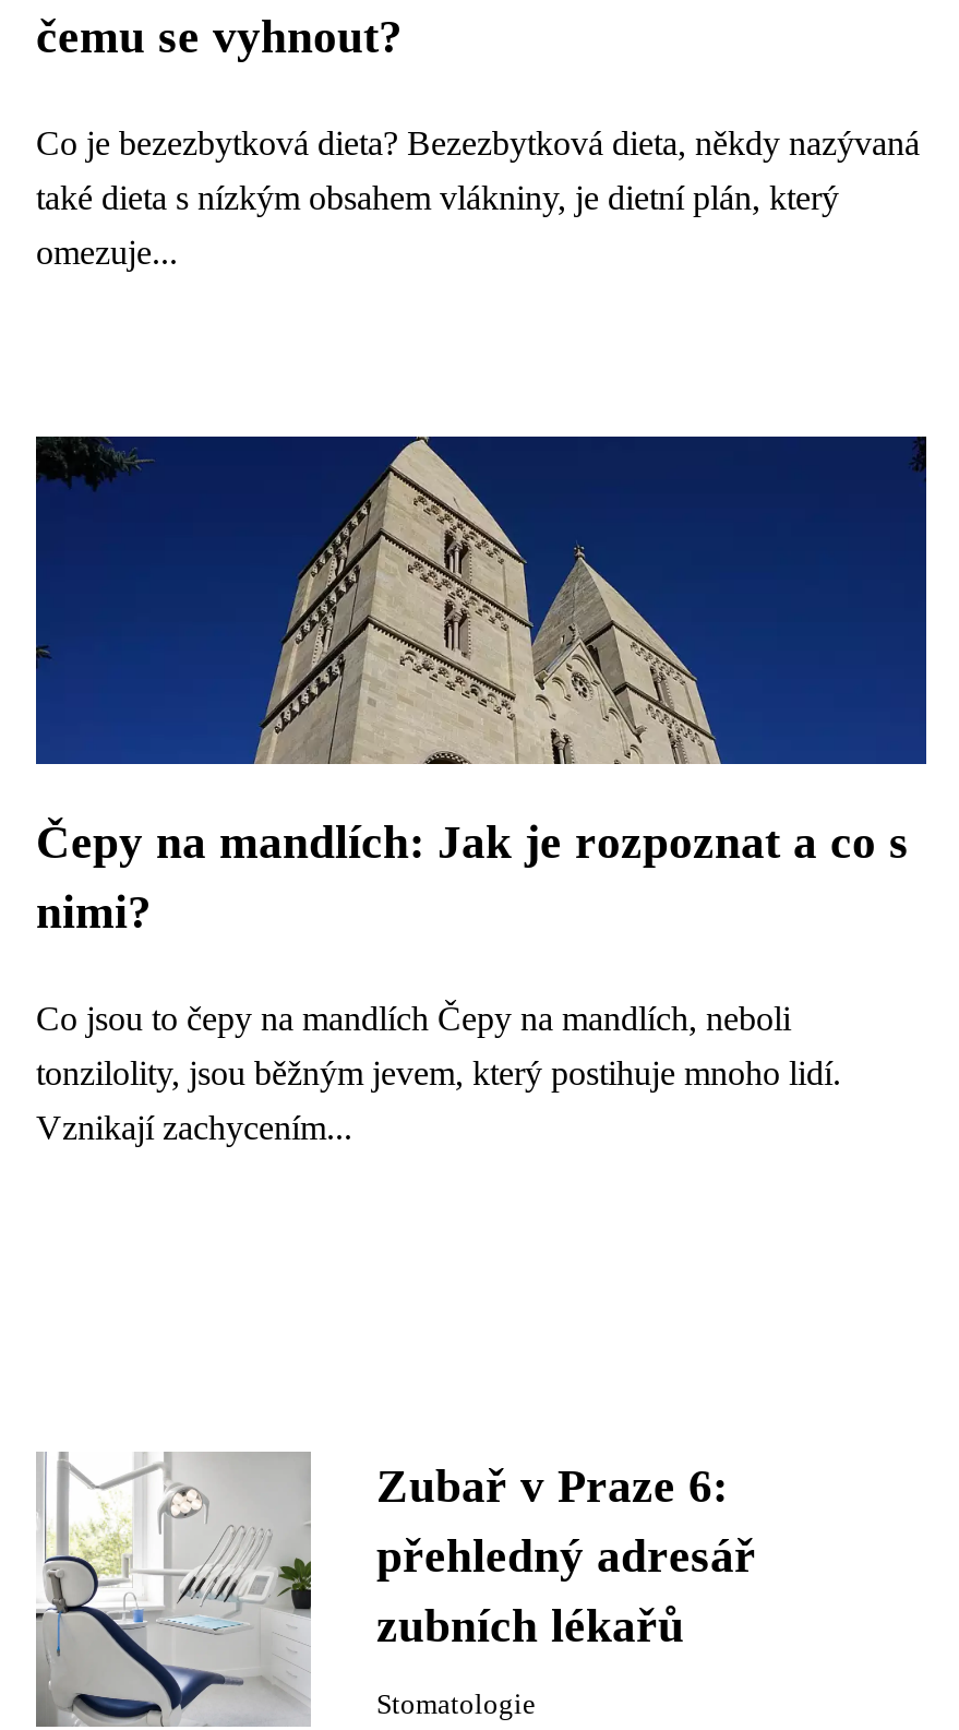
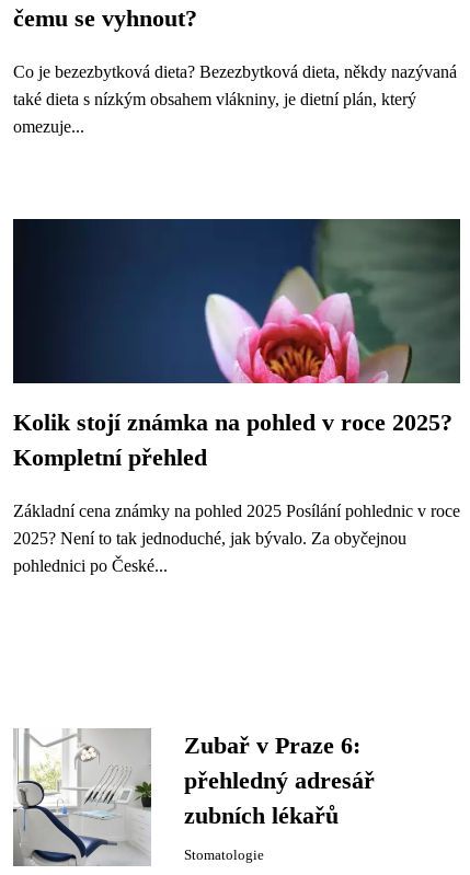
- [image]
- Čepy na mandlích: Jak je rozpoznat a co s
- nimi?
+ [image]
+ Kolik stojí známka na pohled v roce 2025?
+ Kompletní přehled

- Co jsou to čepy na mandlích Čepy na mandlích, neboli
+ Základní cena známky na pohled 2025 Posílání pohlednic v roce

- tonzilolity, jsou běžným jevem, který postihuje mnoho lidí.
+ 2025? Není to tak jednoduché, jak bývalo. Za obyčejnou

- Vznikají zachycením...
+ pohlednici po České...
